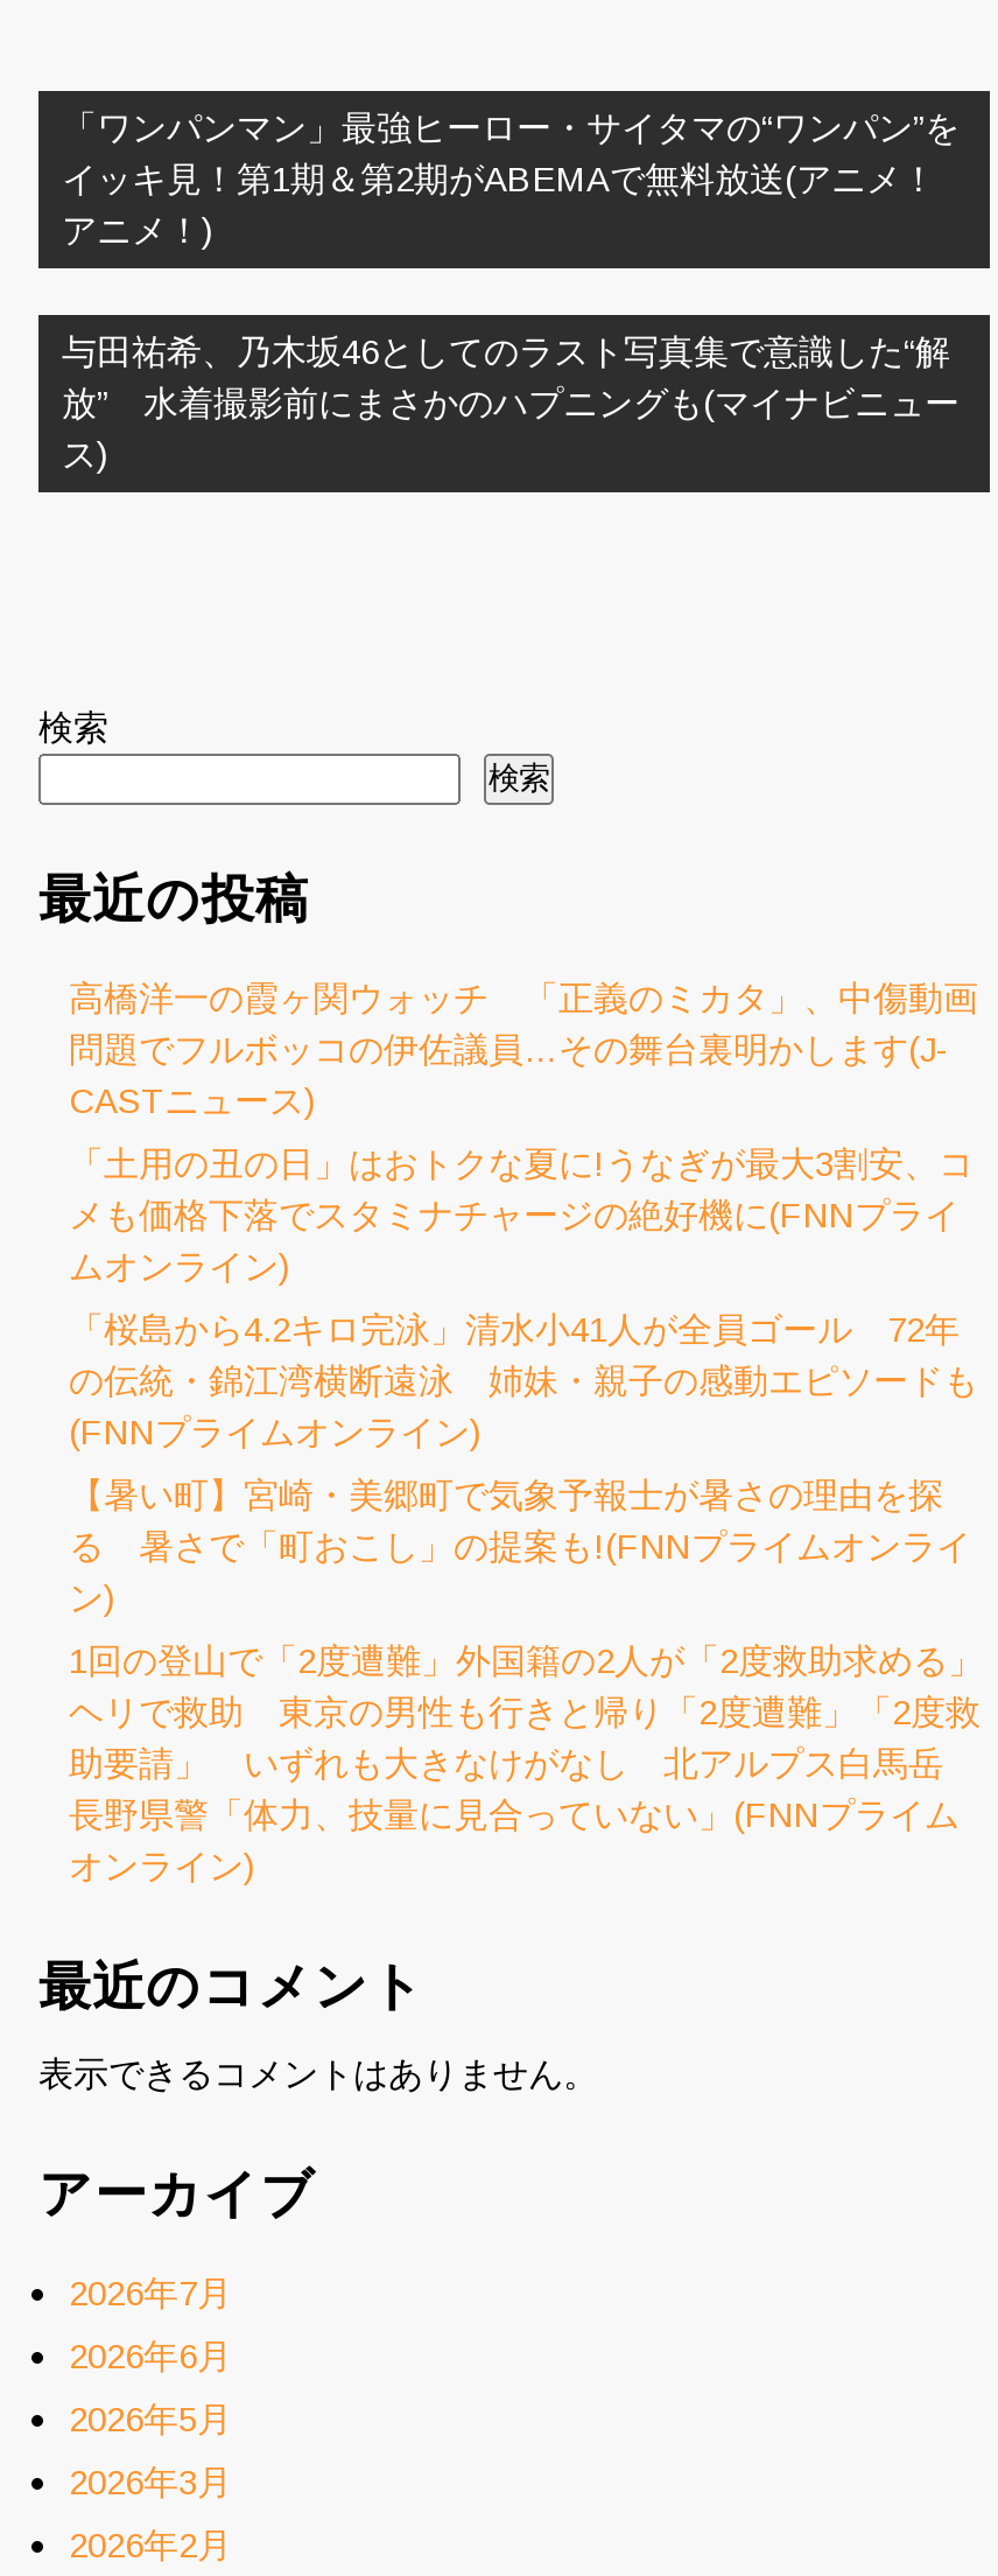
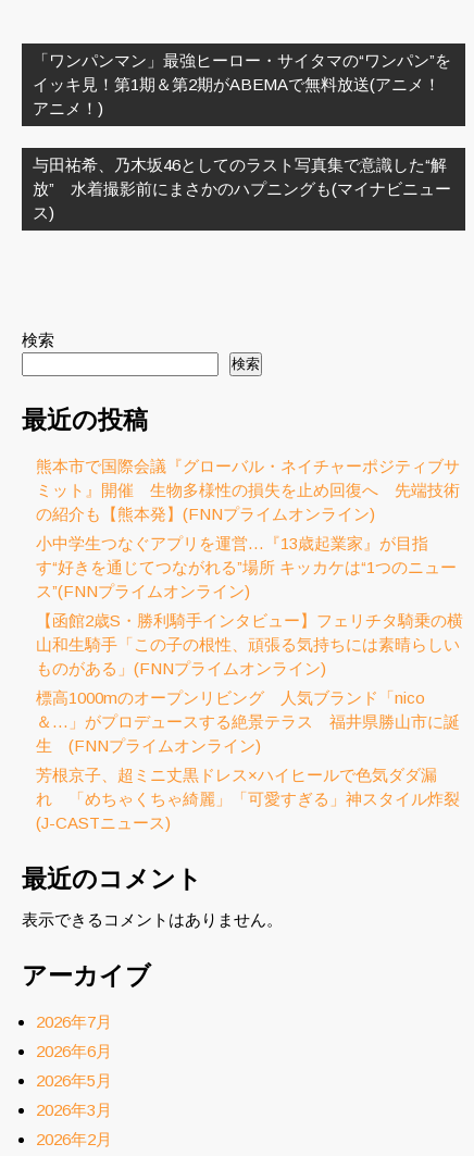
- 高橋洋一の霞ヶ関ウォッチ 「正義のミカタ」、中傷動画
- 問題でフルボッコの伊佐議員…その舞台裏明かします(J-
- CASTニュース)
+ 熊本市で国際会議『グローバル・ネイチャーポジティブサ
+ ミット』開催 生物多様性の損失を止め回復へ 先端技術
+ の紹介も【熊本発】(FNNプライムオンライン)

- 「土用の丑の日」はおトクな夏に!うなぎが最大3割安、コ
- メも価格下落でスタミナチャージの絶好機に(FNNプライ
- ムオンライン)
+ 小中学生つなぐアプリを運営…『13歳起業家』が目指
+ す“好きを通じてつながれる”場所 キッカケは“1つのニュー
+ ス”(FNNプライムオンライン)

- 「桜島から4.2キロ完泳」清水小41人が全員ゴール 72年
- の伝統・錦江湾横断遠泳 姉妹・親子の感動エピソードも
- (FNNプライムオンライン)
+ 【函館2歳S・勝利騎手インタビュー】フェリチタ騎乗の横
+ 山和生騎手「この子の根性、頑張る気持ちには素晴らしい
+ ものがある」(FNNプライムオンライン)

- 【暑い町】宮崎・美郷町で気象予報士が暑さの理由を探
- る 暑さで「町おこし」の提案も!(FNNプライムオンライ
- ン)
+ 標高1000mのオープンリビング 人気ブランド「nico
+ ＆…」がプロデュースする絶景テラス 福井県勝山市に誕
+ 生 (FNNプライムオンライン)

- 1回の登山で「2度遭難」外国籍の2人が「2度救助求める」
- ヘリで救助 東京の男性も行きと帰り「2度遭難」「2度救
- 助要請」 いずれも大きなけがなし 北アルプス白馬岳
- 長野県警「体力、技量に見合っていない」(FNNプライム
- オンライン)
+ 芳根京子、超ミニ丈黒ドレス×ハイヒールで色気ダダ漏
+ れ 「めちゃくちゃ綺麗」「可愛すぎる」神スタイル炸裂
+ (J-CASTニュース)
